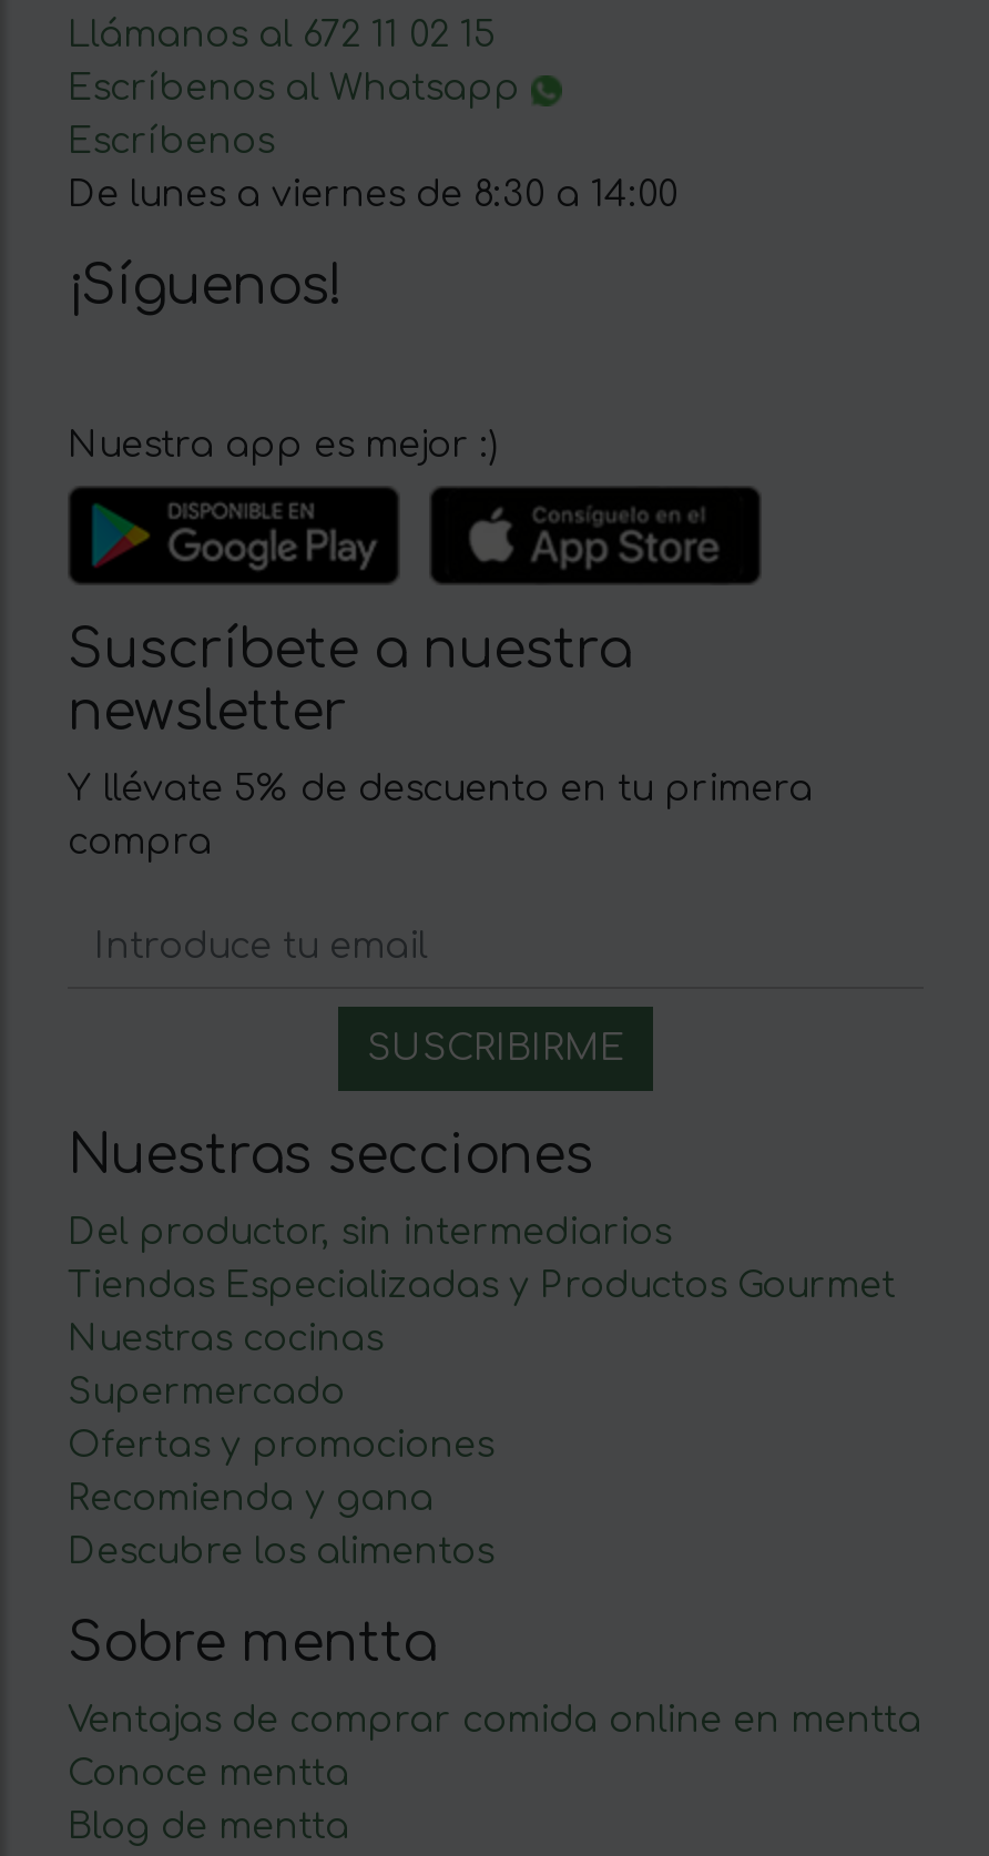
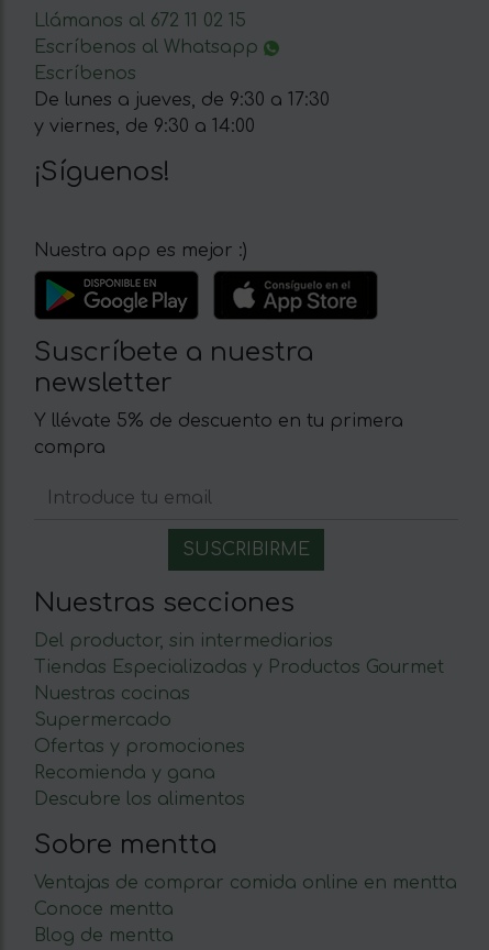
- De lunes a viernes de 8:30 a 14:00
+ De lunes a jueves, de 9:30 a 17:30
+ y viernes, de 9:30 a 14:00
